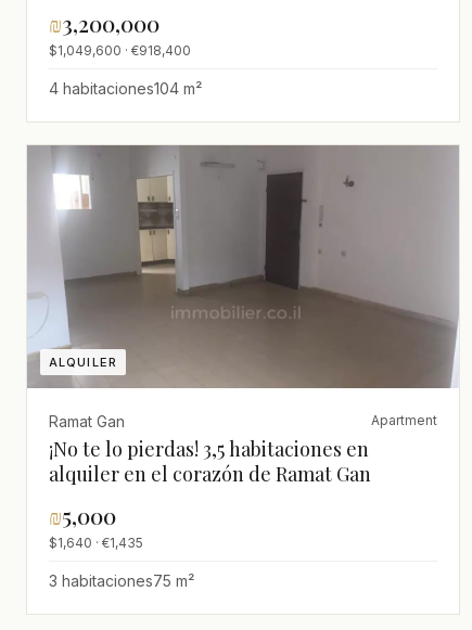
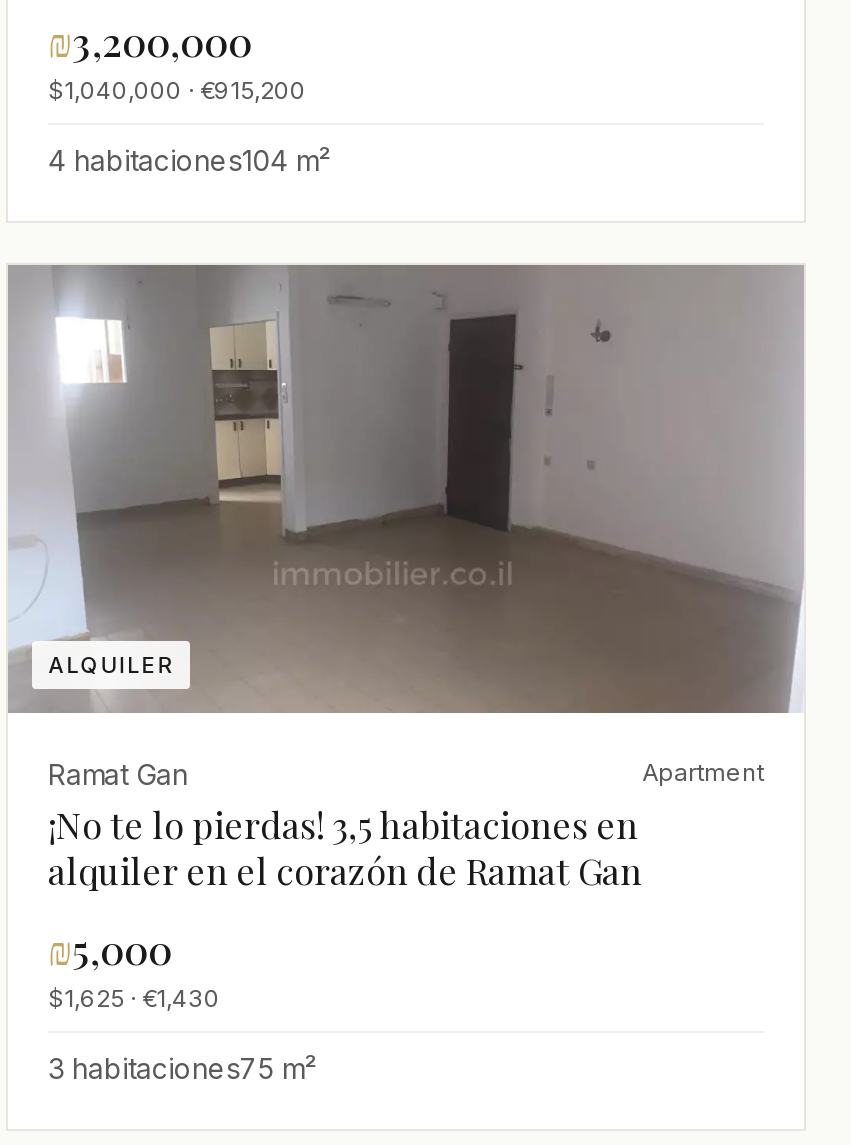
- $1,049,600 · €918,400
+ $1,040,000 · €915,200

- $1,640 · €1,435
+ $1,625 · €1,430
